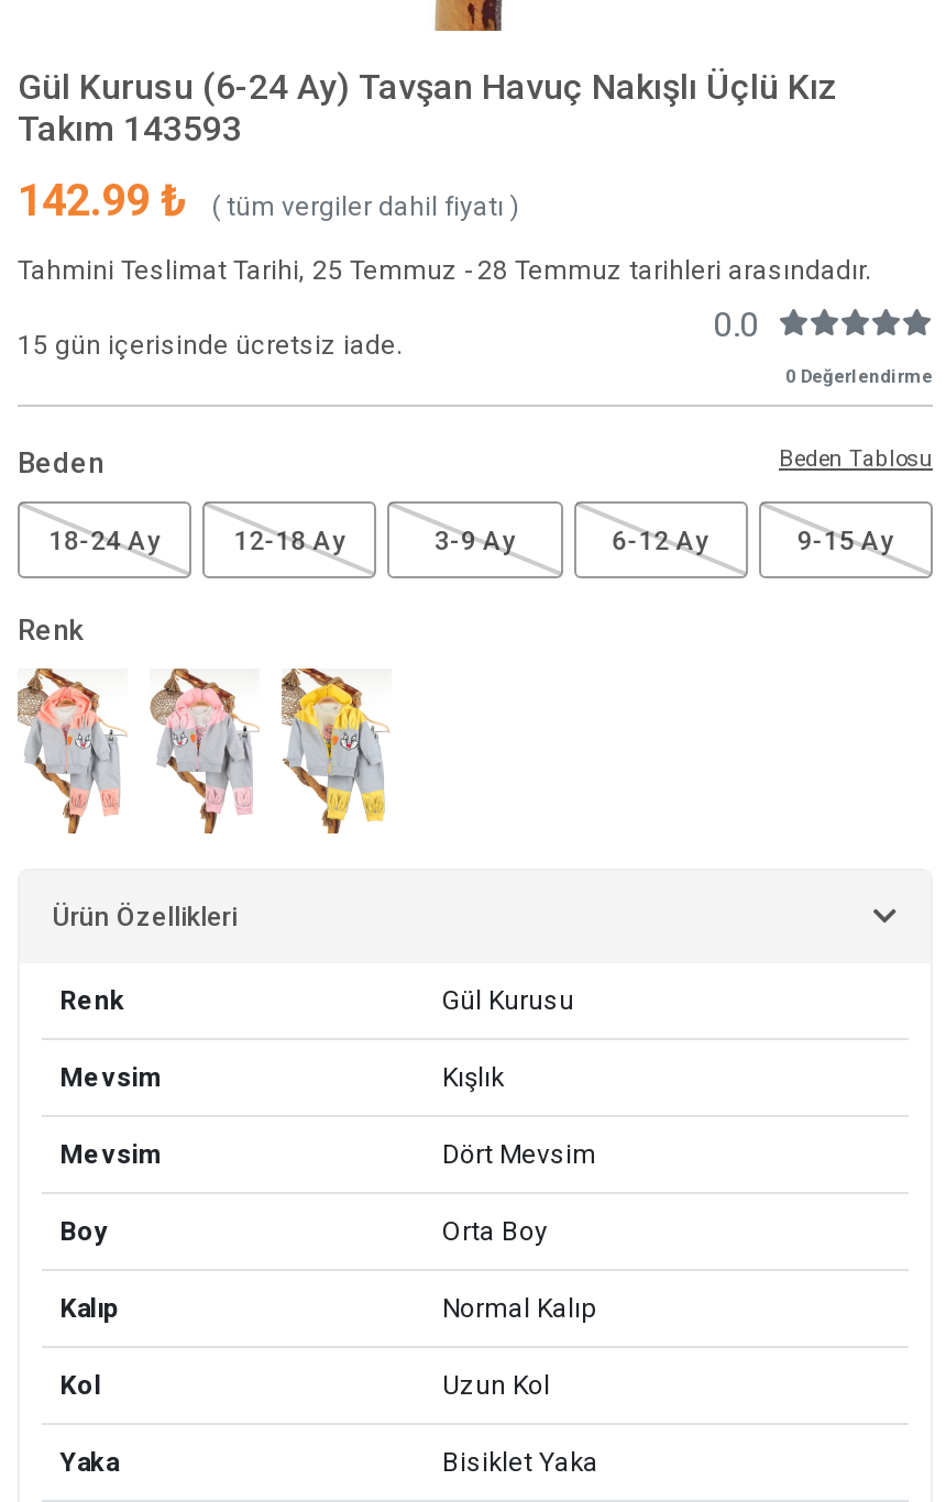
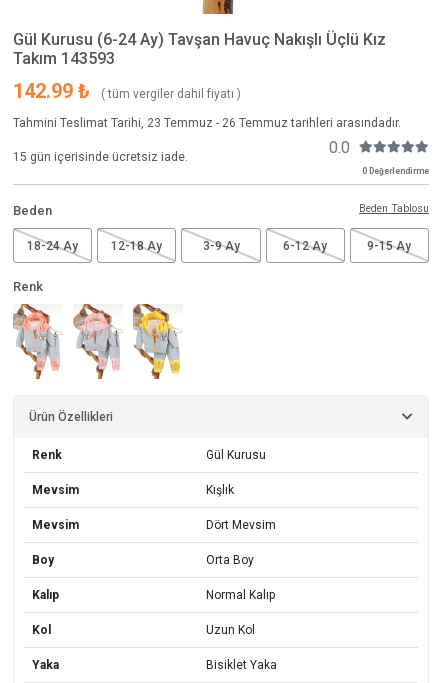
- Tahmini Teslimat Tarihi, 25 Temmuz - 28 Temmuz tarihleri arasındadır.
+ Tahmini Teslimat Tarihi, 23 Temmuz - 26 Temmuz tarihleri arasındadır.
